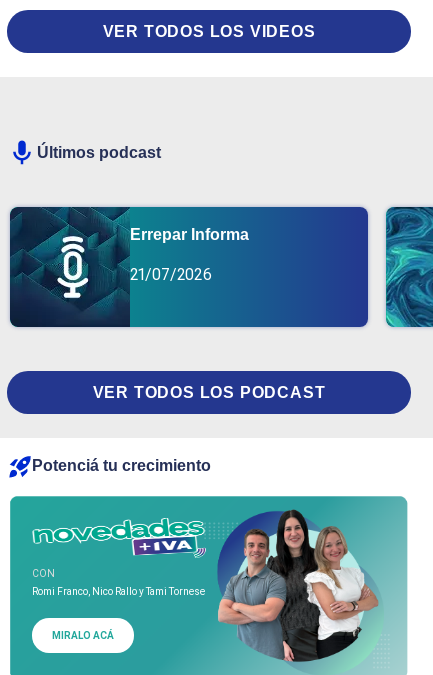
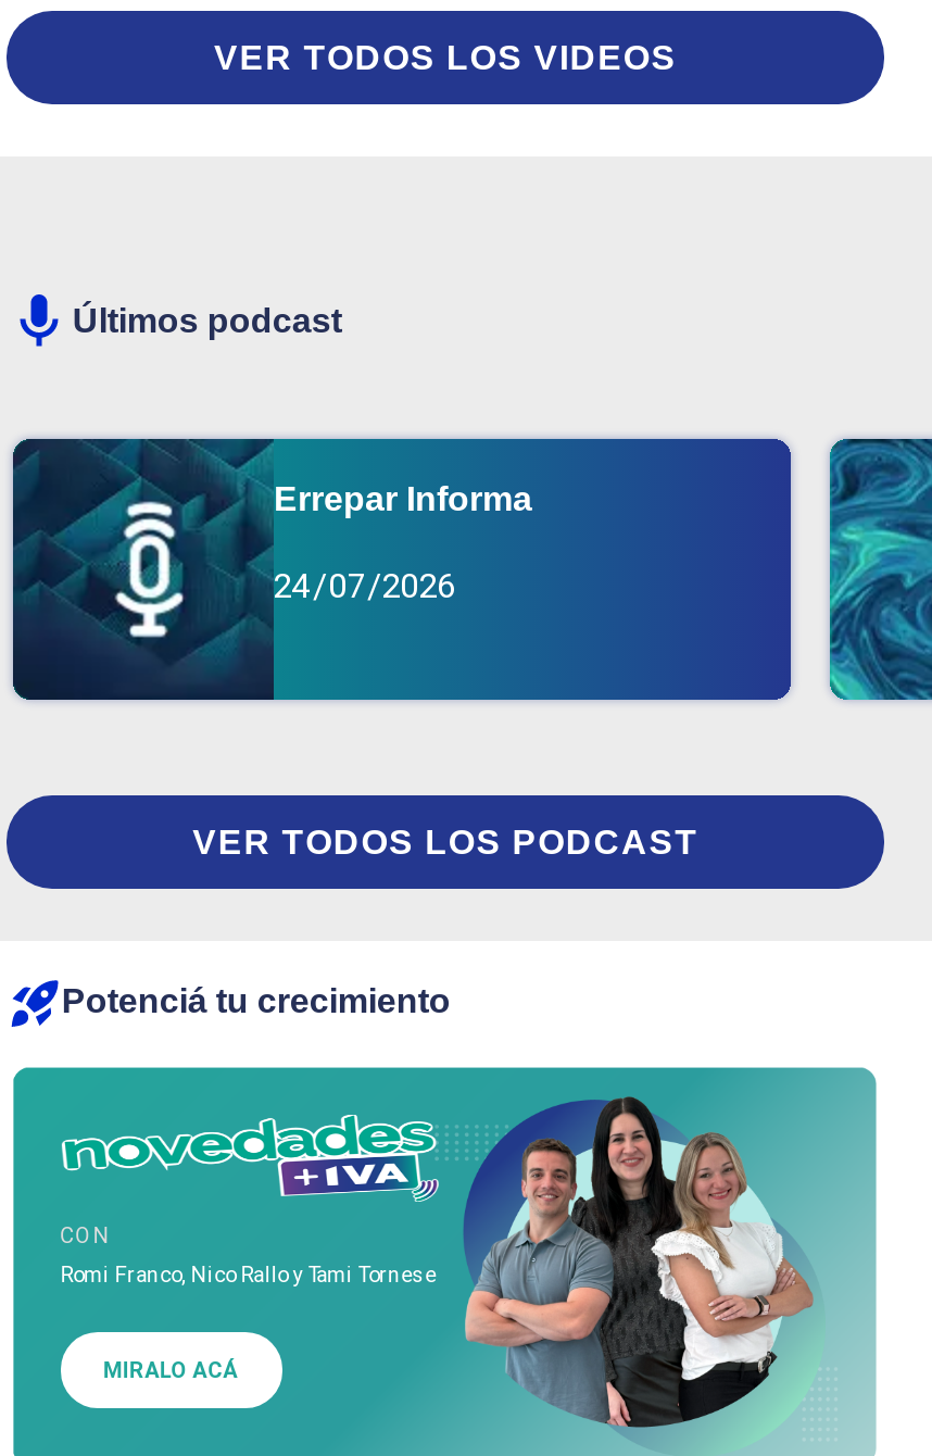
- 21/07/2026
+ 24/07/2026
